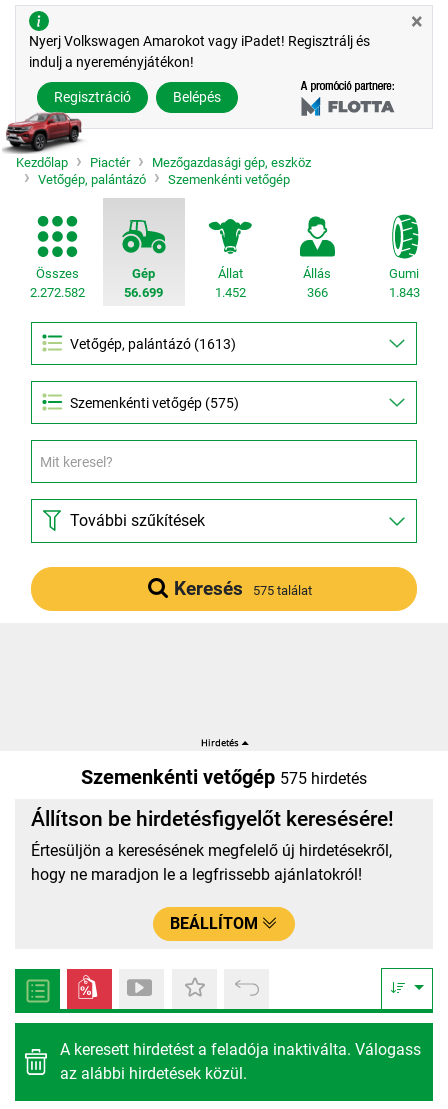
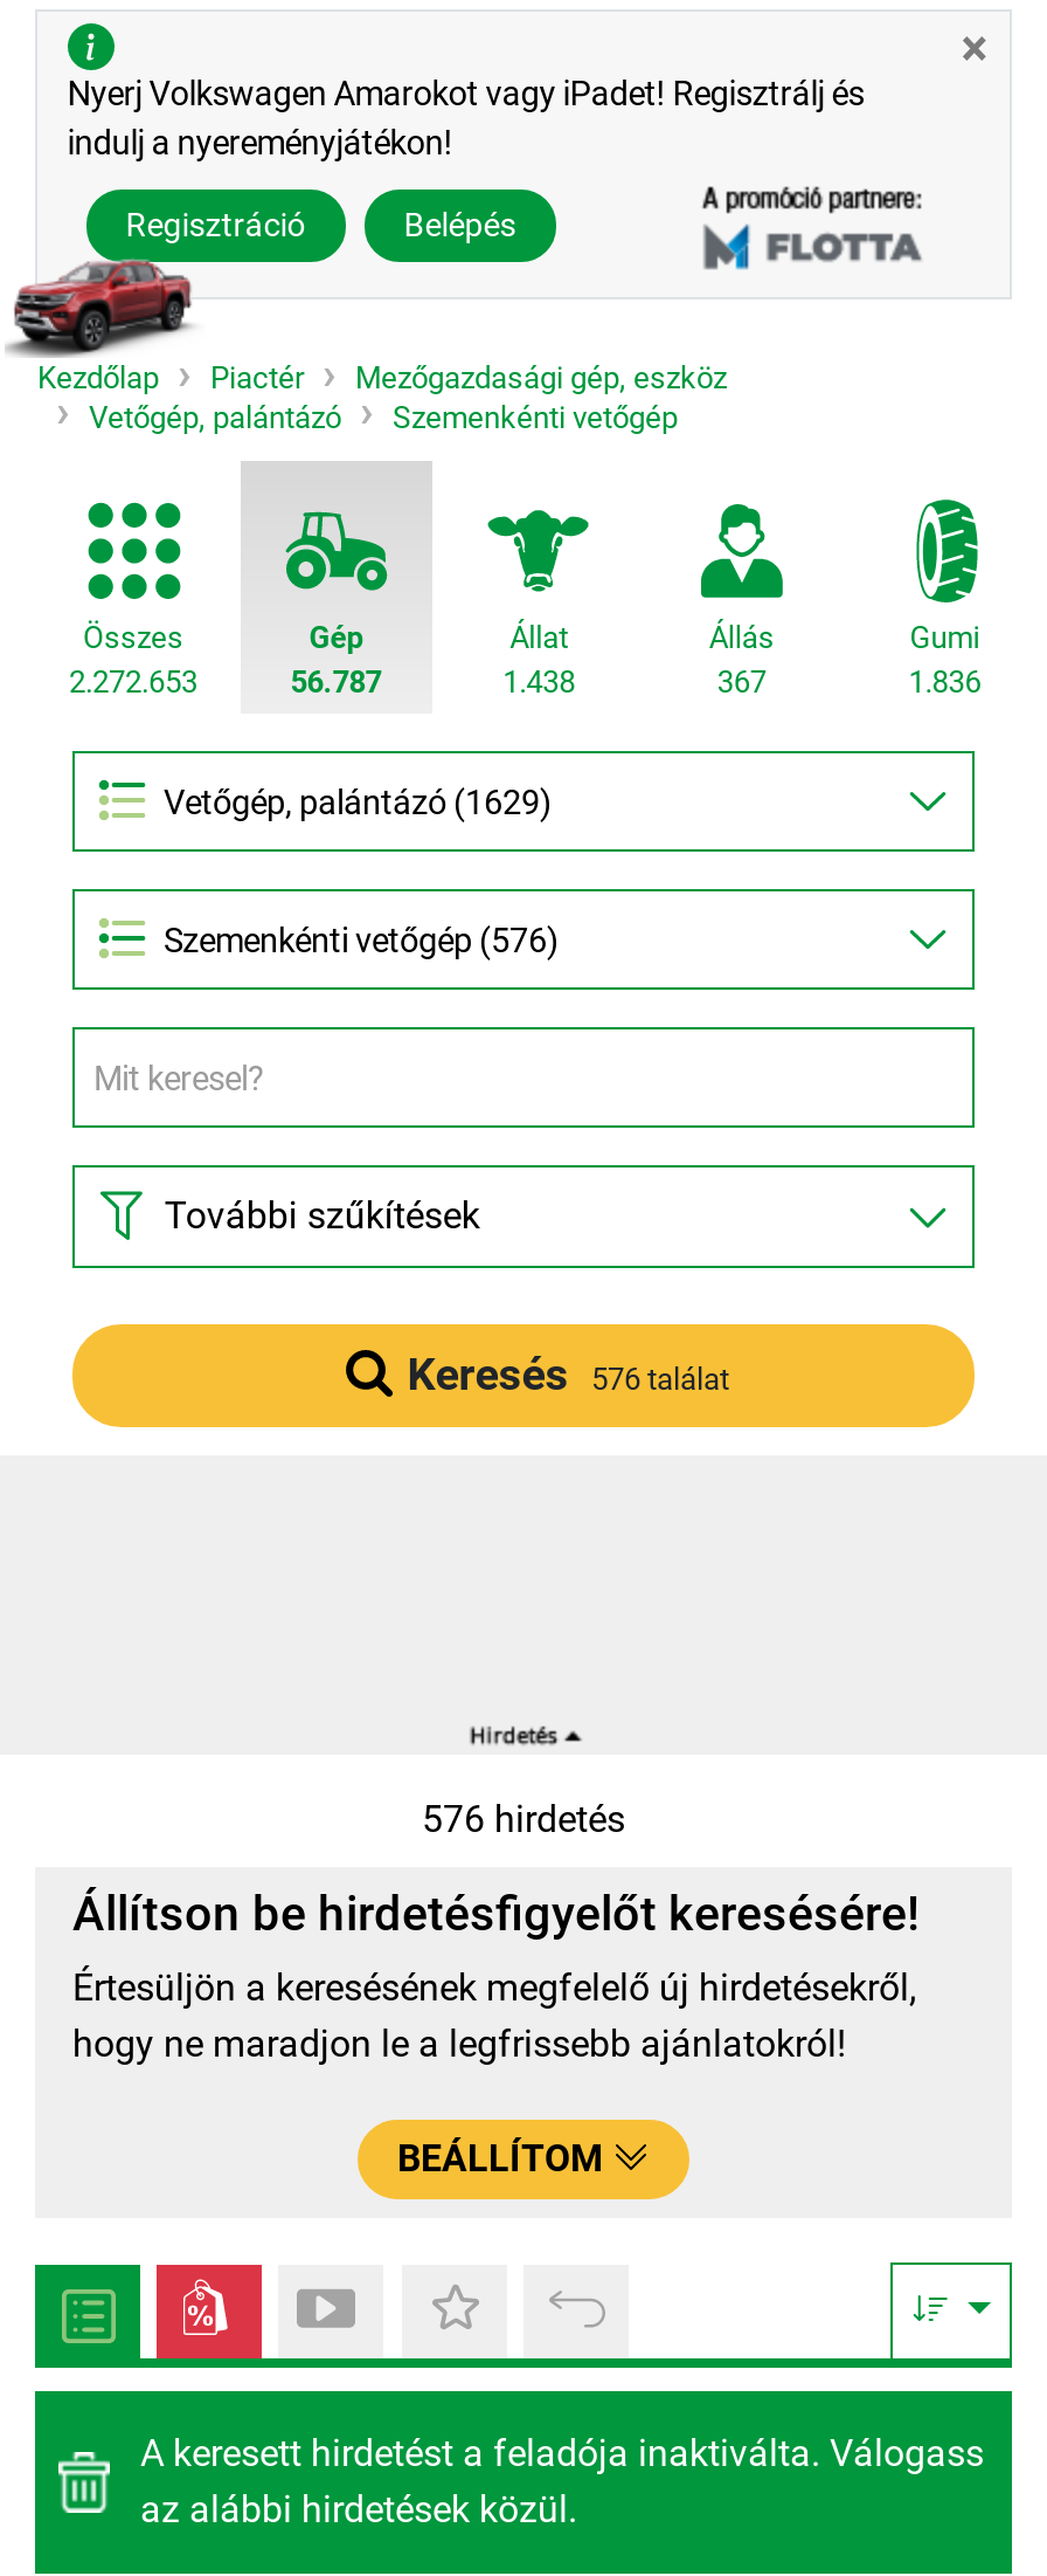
- 2.272.582
+ 2.272.653

- 56.699
+ 56.787

- 1.452
+ 1.438

- 366
+ 367

- 1.843
+ 1.836

- Szemenkénti vetőgép (575)
+ Szemenkénti vetőgép (576)

- Keresés 575 találat
+ Keresés 576 találat

- Szemenkénti vetőgép 575 hirdetés
+ 576 hirdetés
